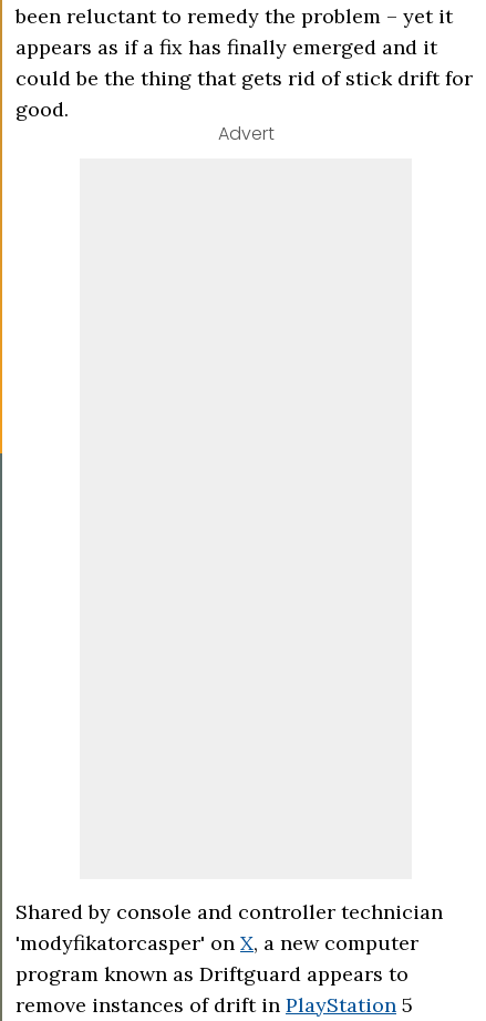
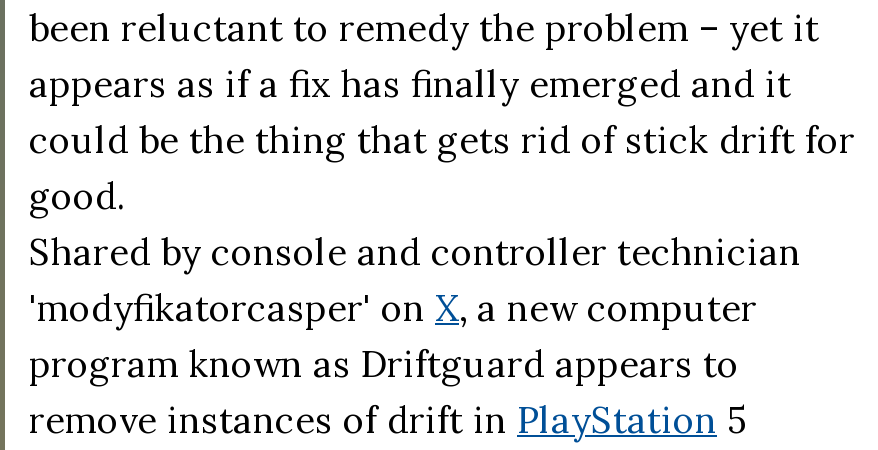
- Advert
